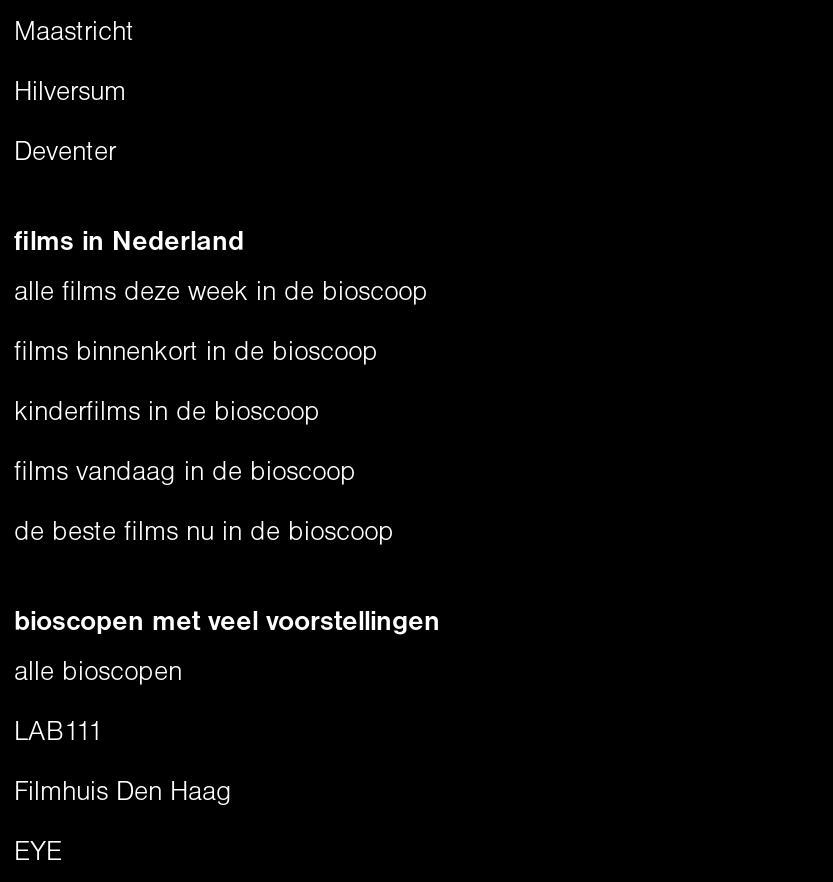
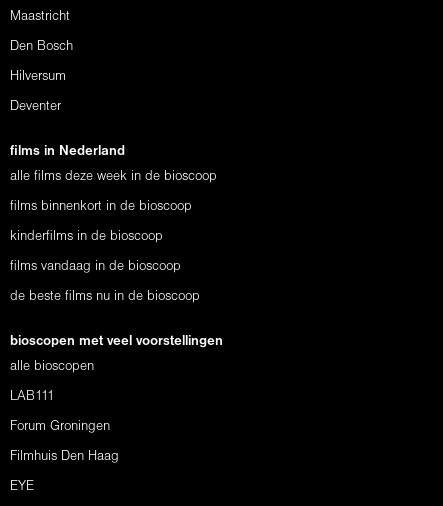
+ Den Bosch

+ Forum Groningen
